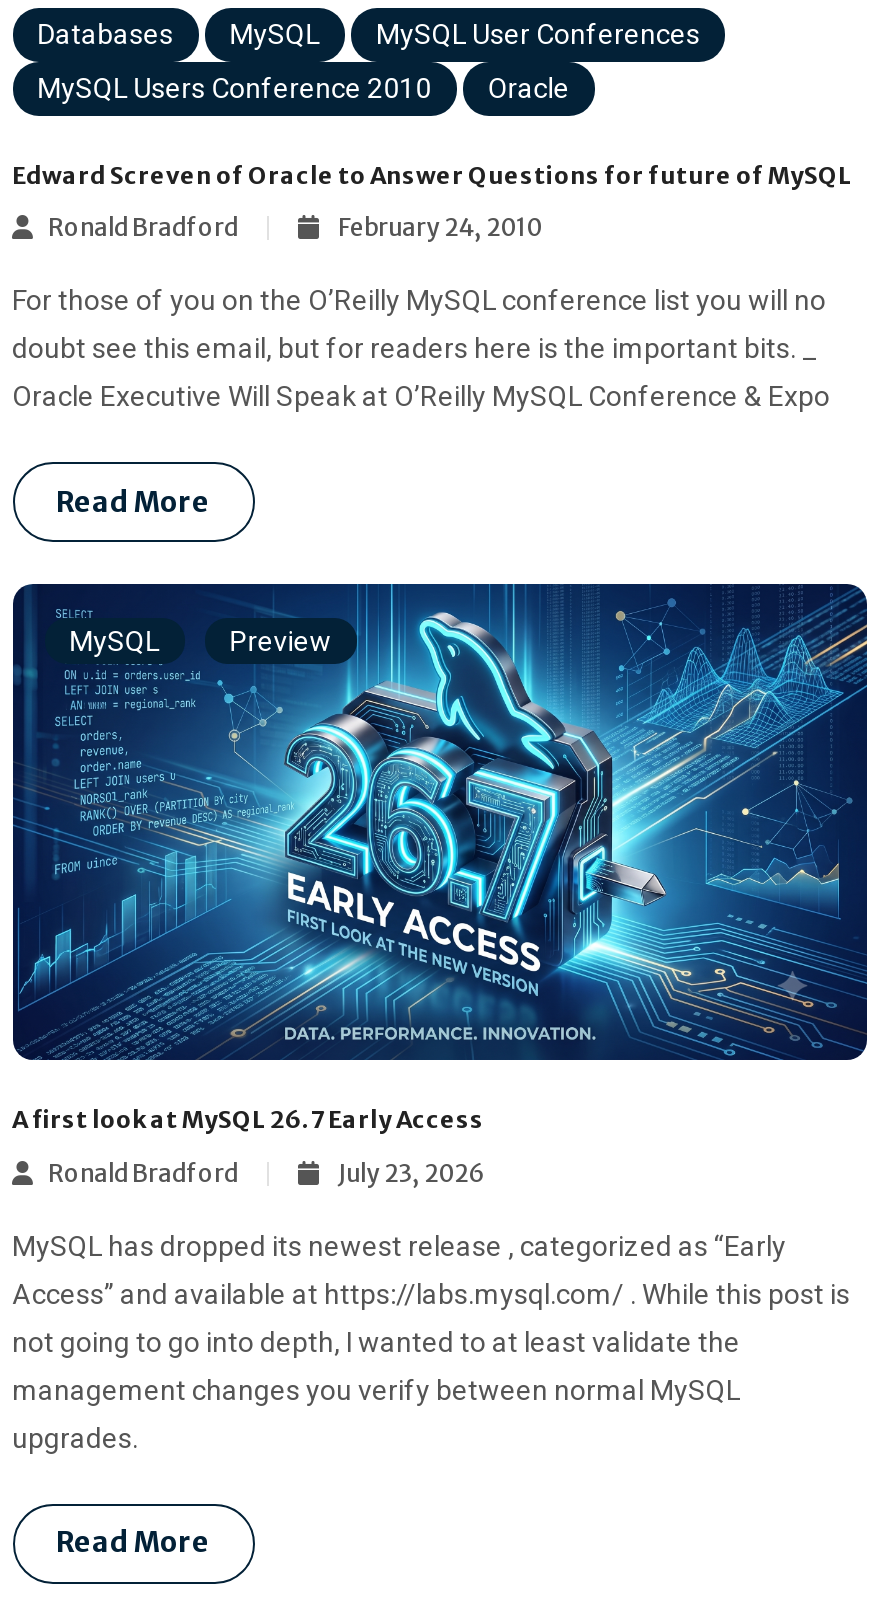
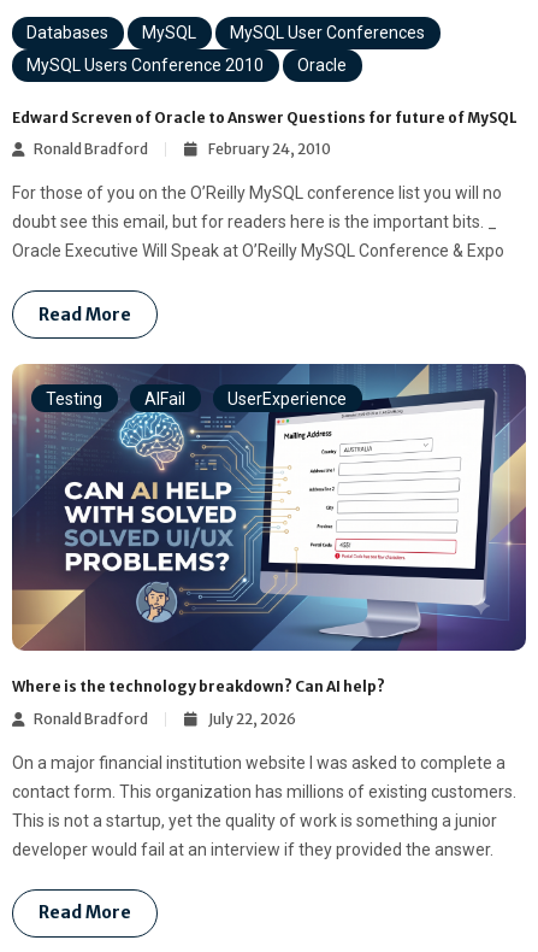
- [image]
- MySQL
- Preview
+ [image]
+ Testing
+ AIFail
+ UserExperience

- A first look at MySQL 26.7 Early Access
+ Where is the technology breakdown? Can AI help?

- July 23, 2026
- MySQL has dropped its newest release , categorized as “Early
- Access” and available at https://labs.mysql.com/ . While this post is
- not going to go into depth, I wanted to at least validate the
- management changes you verify between normal MySQL
- upgrades.
+ July 22, 2026
+ On a major financial institution website I was asked to complete a
+ contact form. This organization has millions of existing customers.
+ This is not a startup, yet the quality of work is something a junior
+ developer would fail at an interview if they provided the answer.
